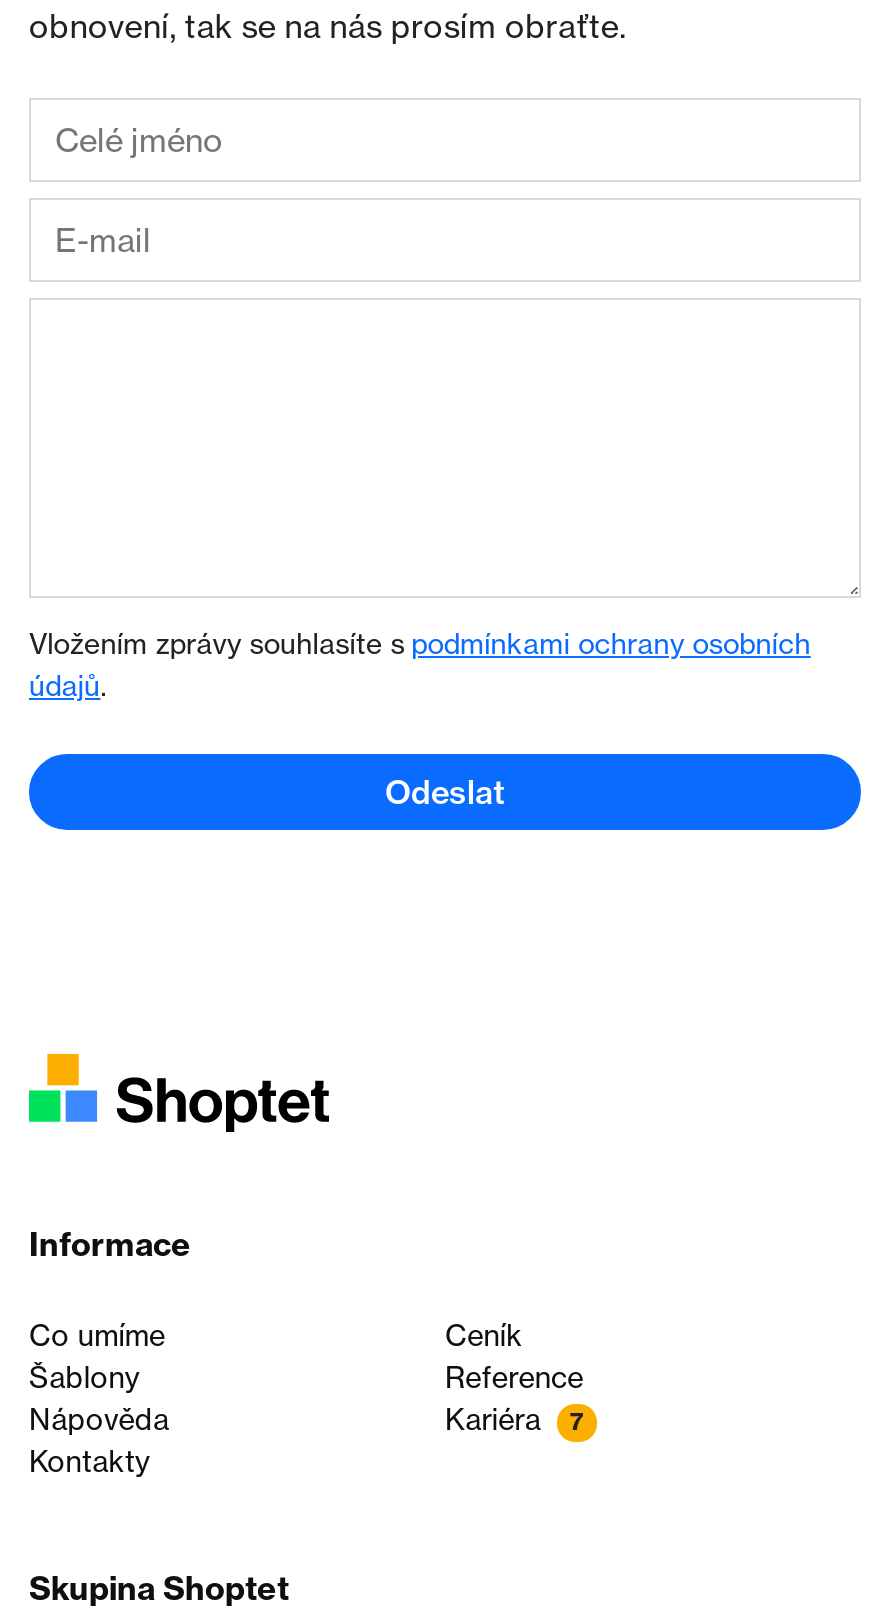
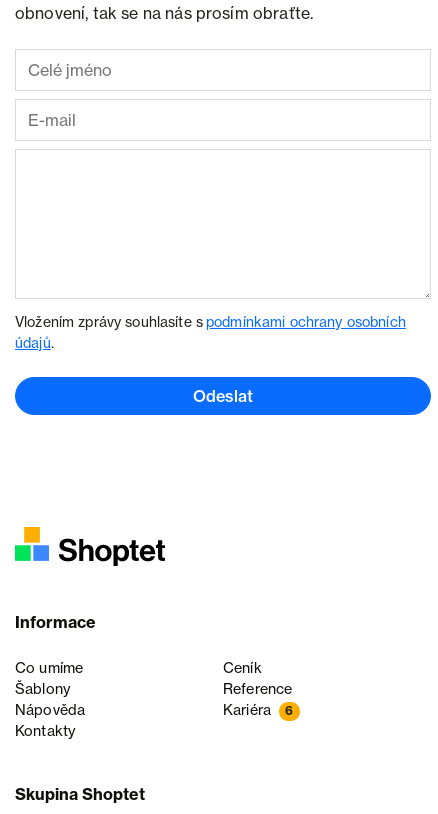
- Kariéra 7
+ Kariéra 6
